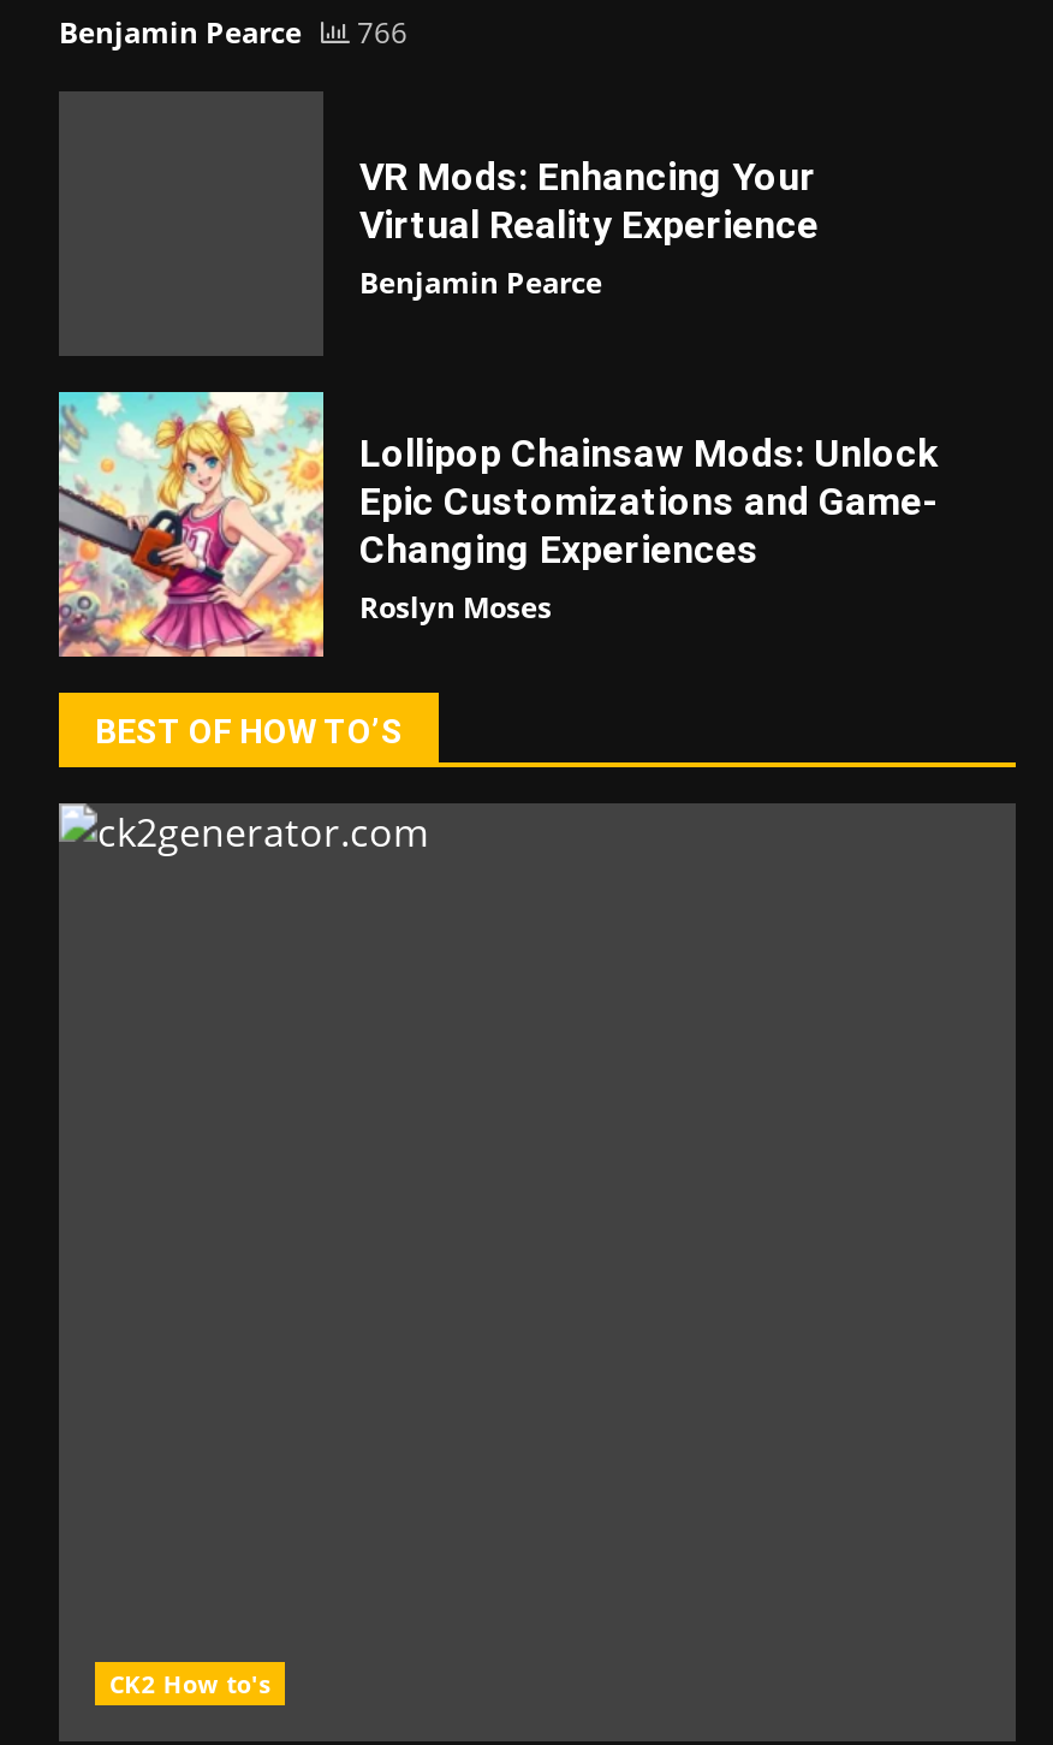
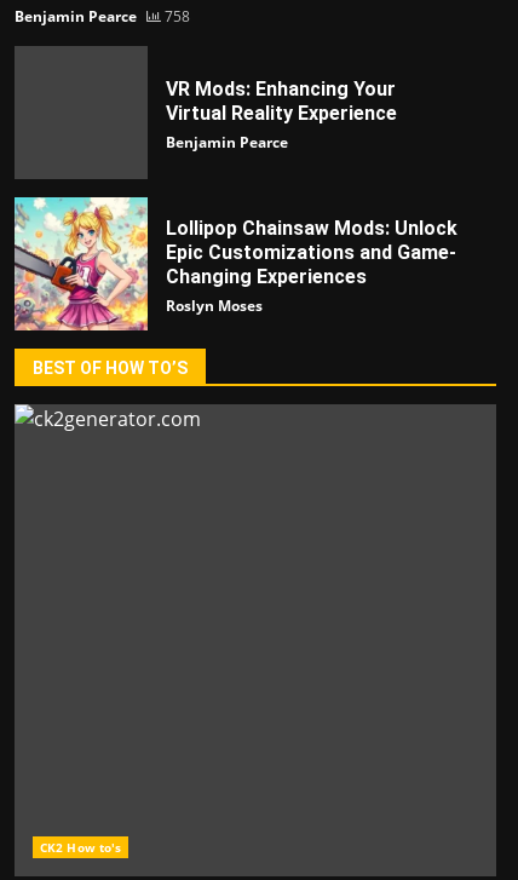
- Benjamin Pearce 766
+ Benjamin Pearce 758
